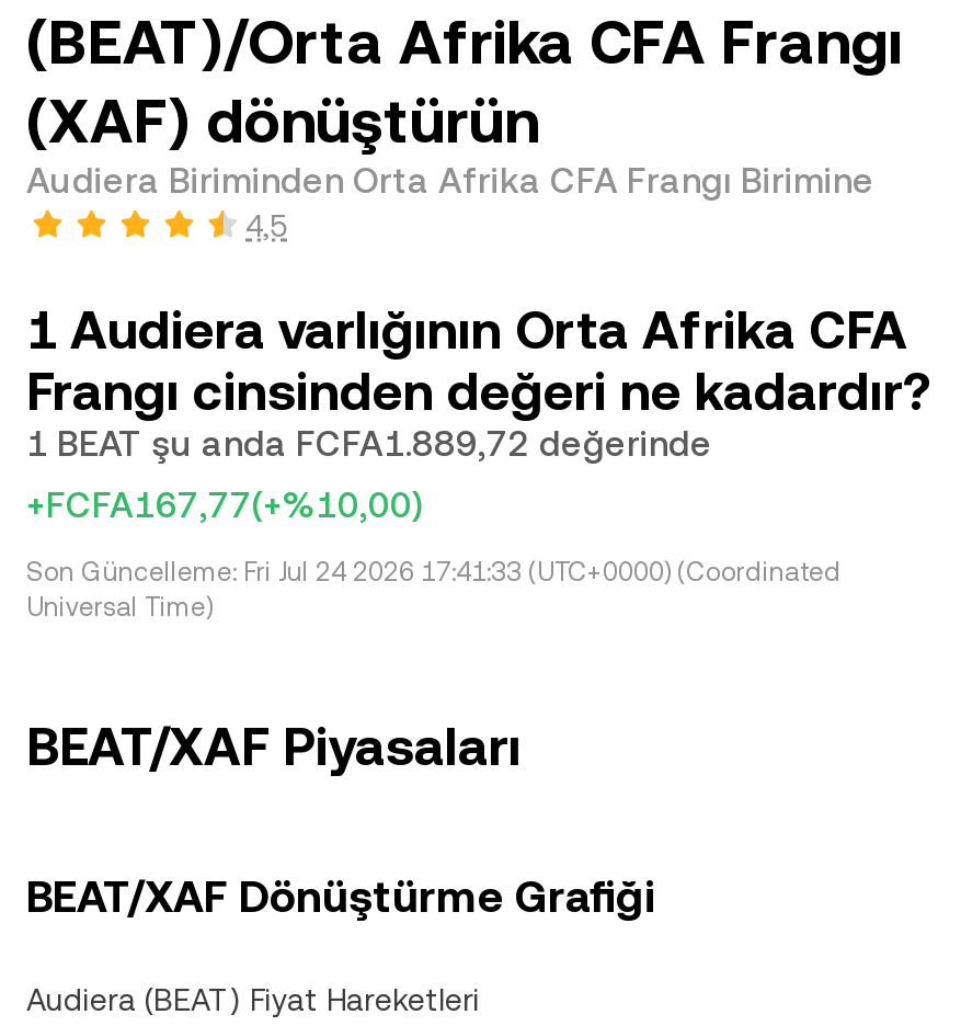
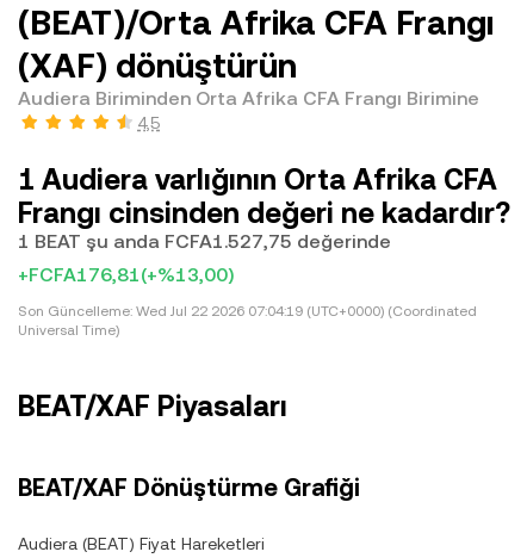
- 1 BEAT şu anda FCFA1.889,72 değerinde
+ 1 BEAT şu anda FCFA1.527,75 değerinde

- +FCFA167,77(+%10,00)
+ +FCFA176,81(+%13,00)

- Son Güncelleme: Fri Jul 24 2026 17:41:33 (UTC+0000) (Coordinated
+ Son Güncelleme: Wed Jul 22 2026 07:04:19 (UTC+0000) (Coordinated
